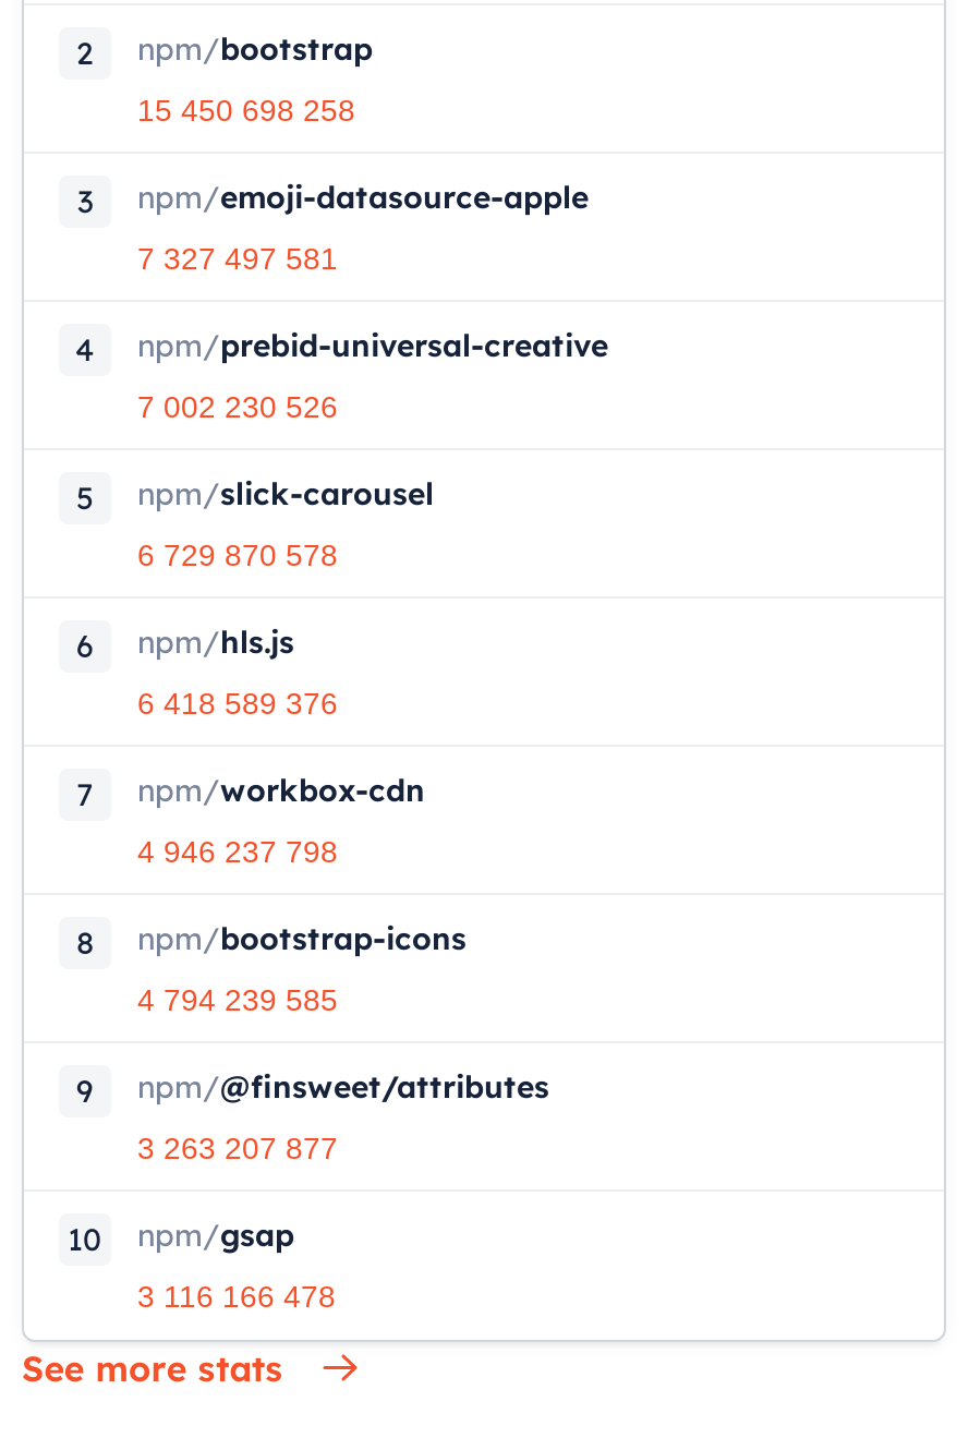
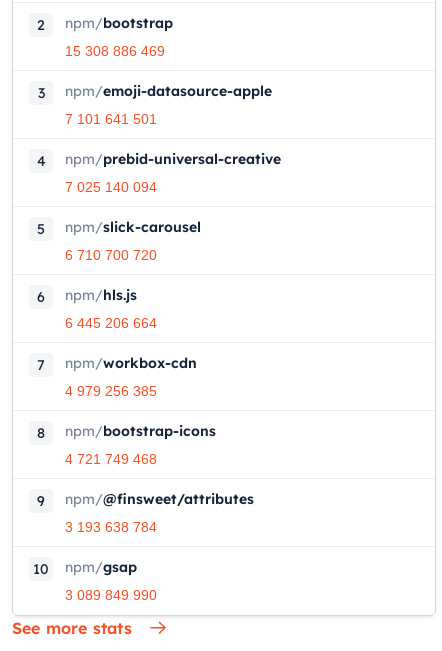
- 15 450 698 258
+ 15 308 886 469

- 7 327 497 581
+ 7 101 641 501

- 7 002 230 526
+ 7 025 140 094

- 6 729 870 578
+ 6 710 700 720

- 6 418 589 376
+ 6 445 206 664

- 4 946 237 798
+ 4 979 256 385

- 4 794 239 585
+ 4 721 749 468

- 3 263 207 877
+ 3 193 638 784

- 3 116 166 478
+ 3 089 849 990
